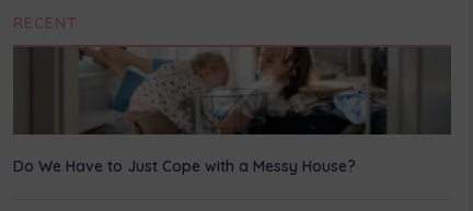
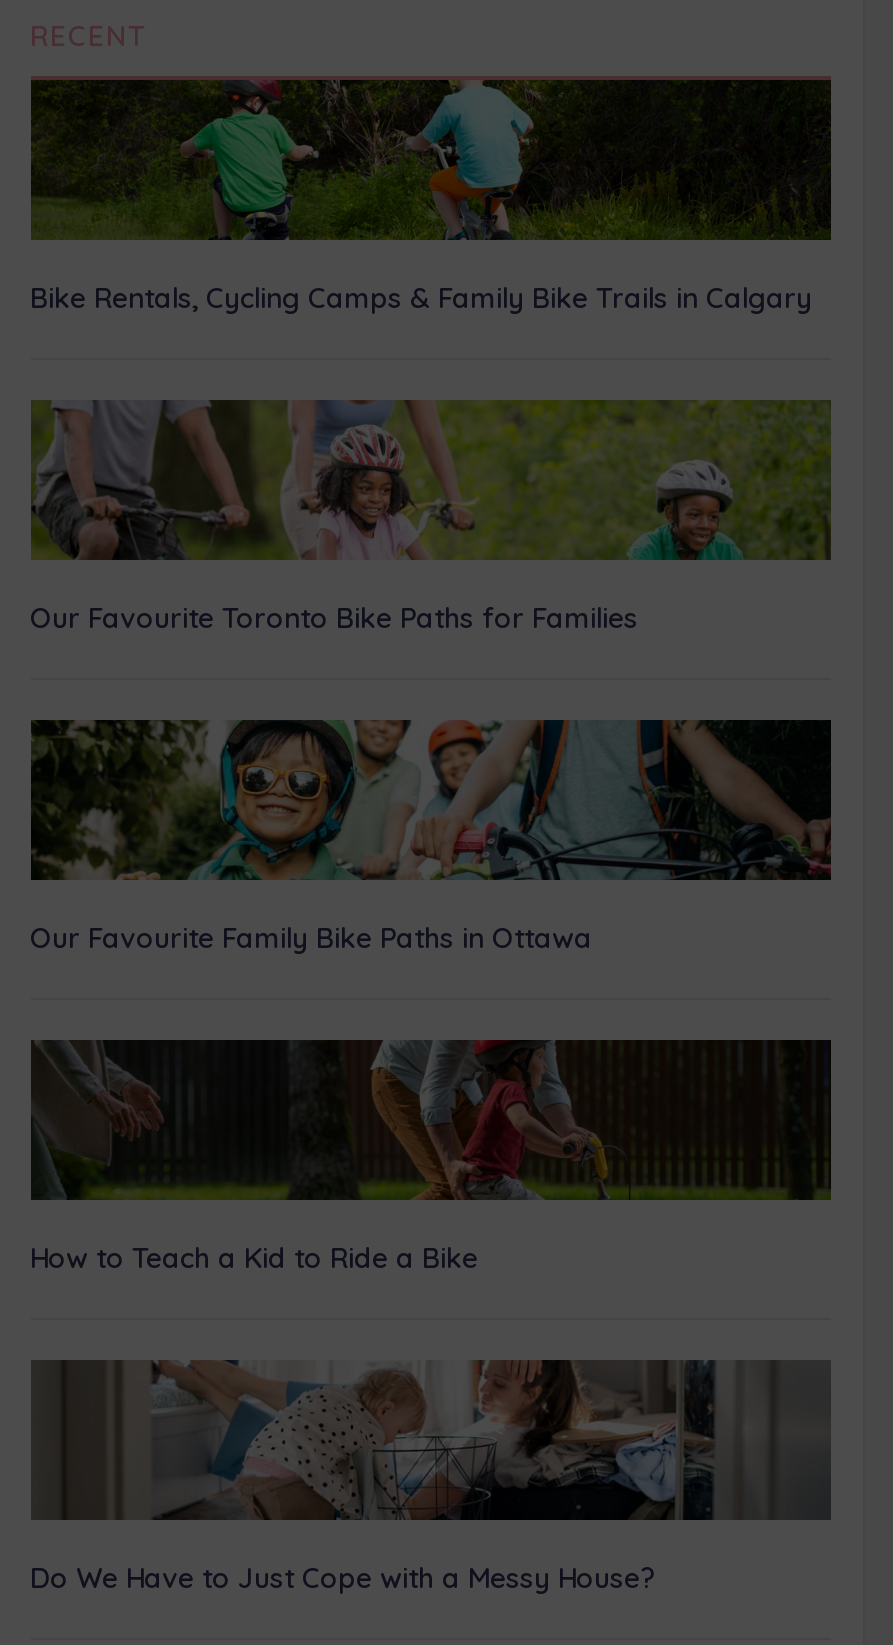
+ [image]
+ Our Favourite Toronto Bike Paths for Families

+ [image]
+ Our Favourite Family Bike Paths in Ottawa

+ [image]
+ How to Teach a Kid to Ride a Bike

+ [image]
+ Bike Rentals, Cycling Camps & Family Bike Trails in Calgary
